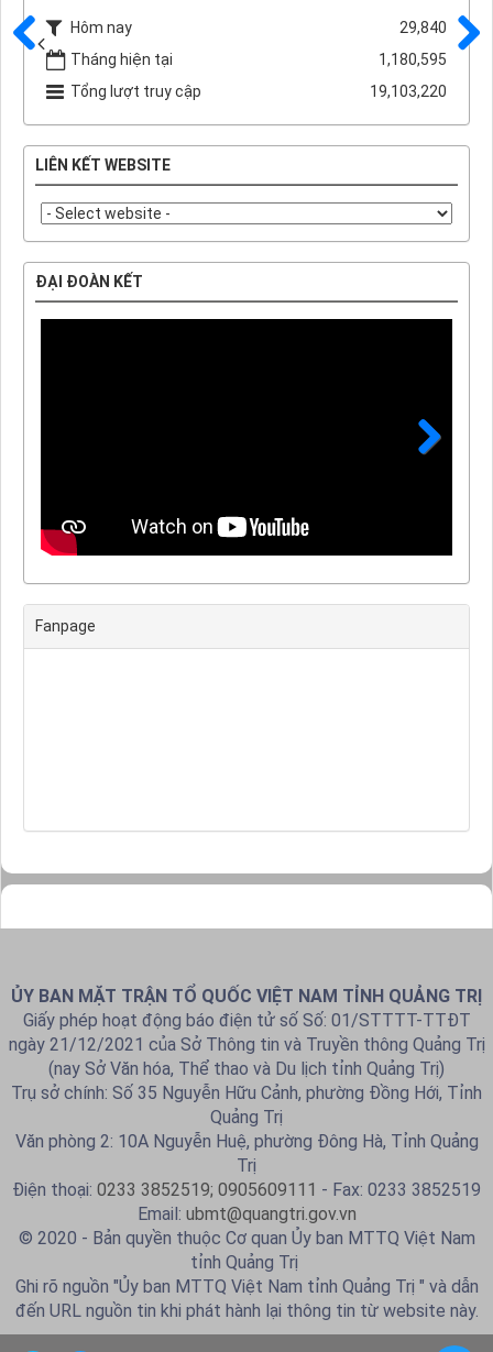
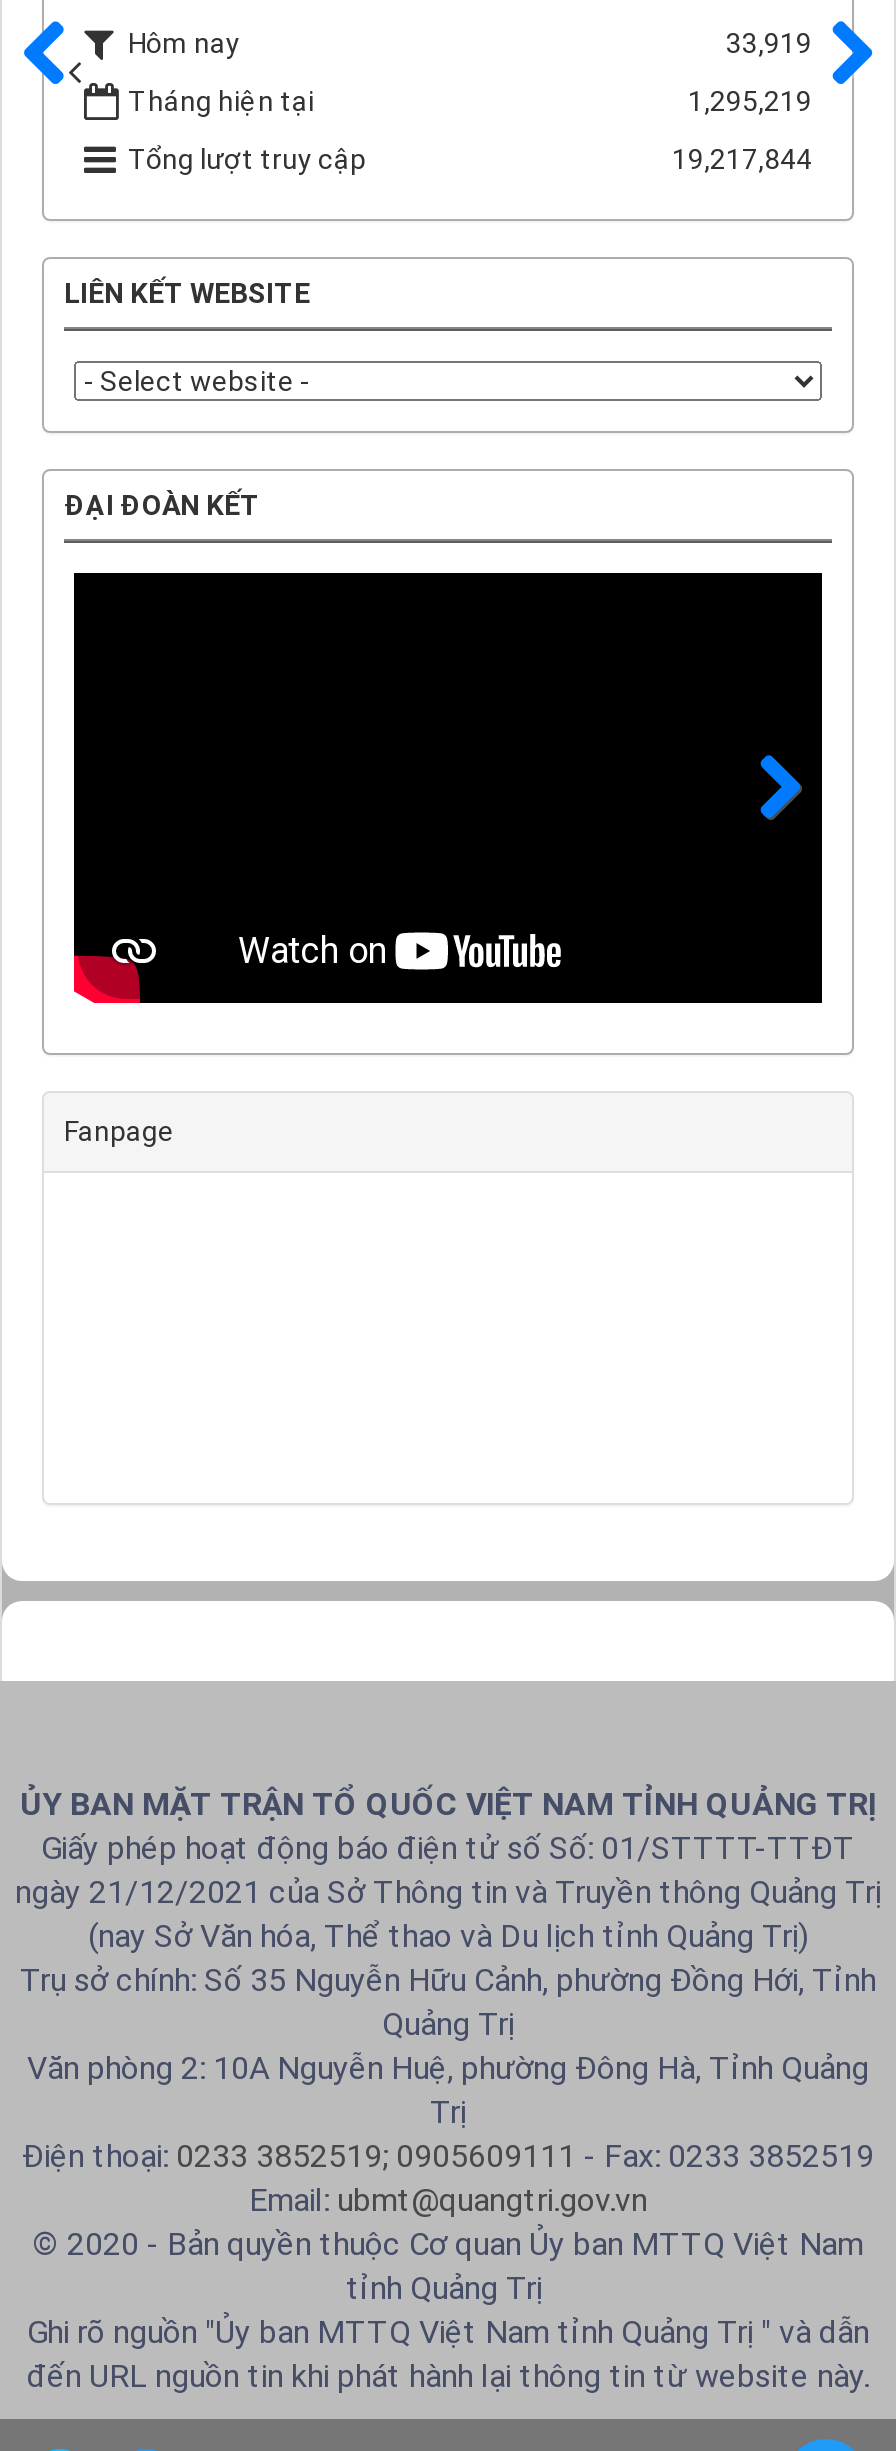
- 29,840
+ 33,919

- 1,180,595
+ 1,295,219

- 19,103,220
+ 19,217,844
